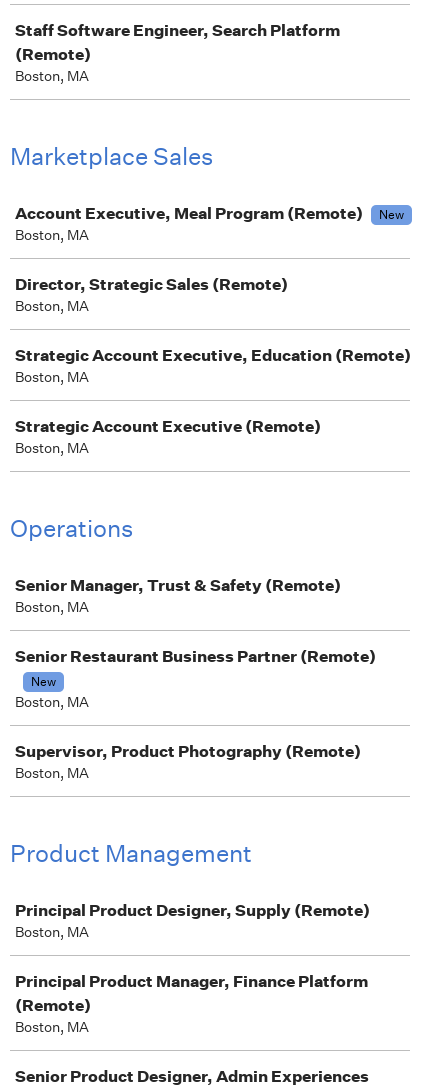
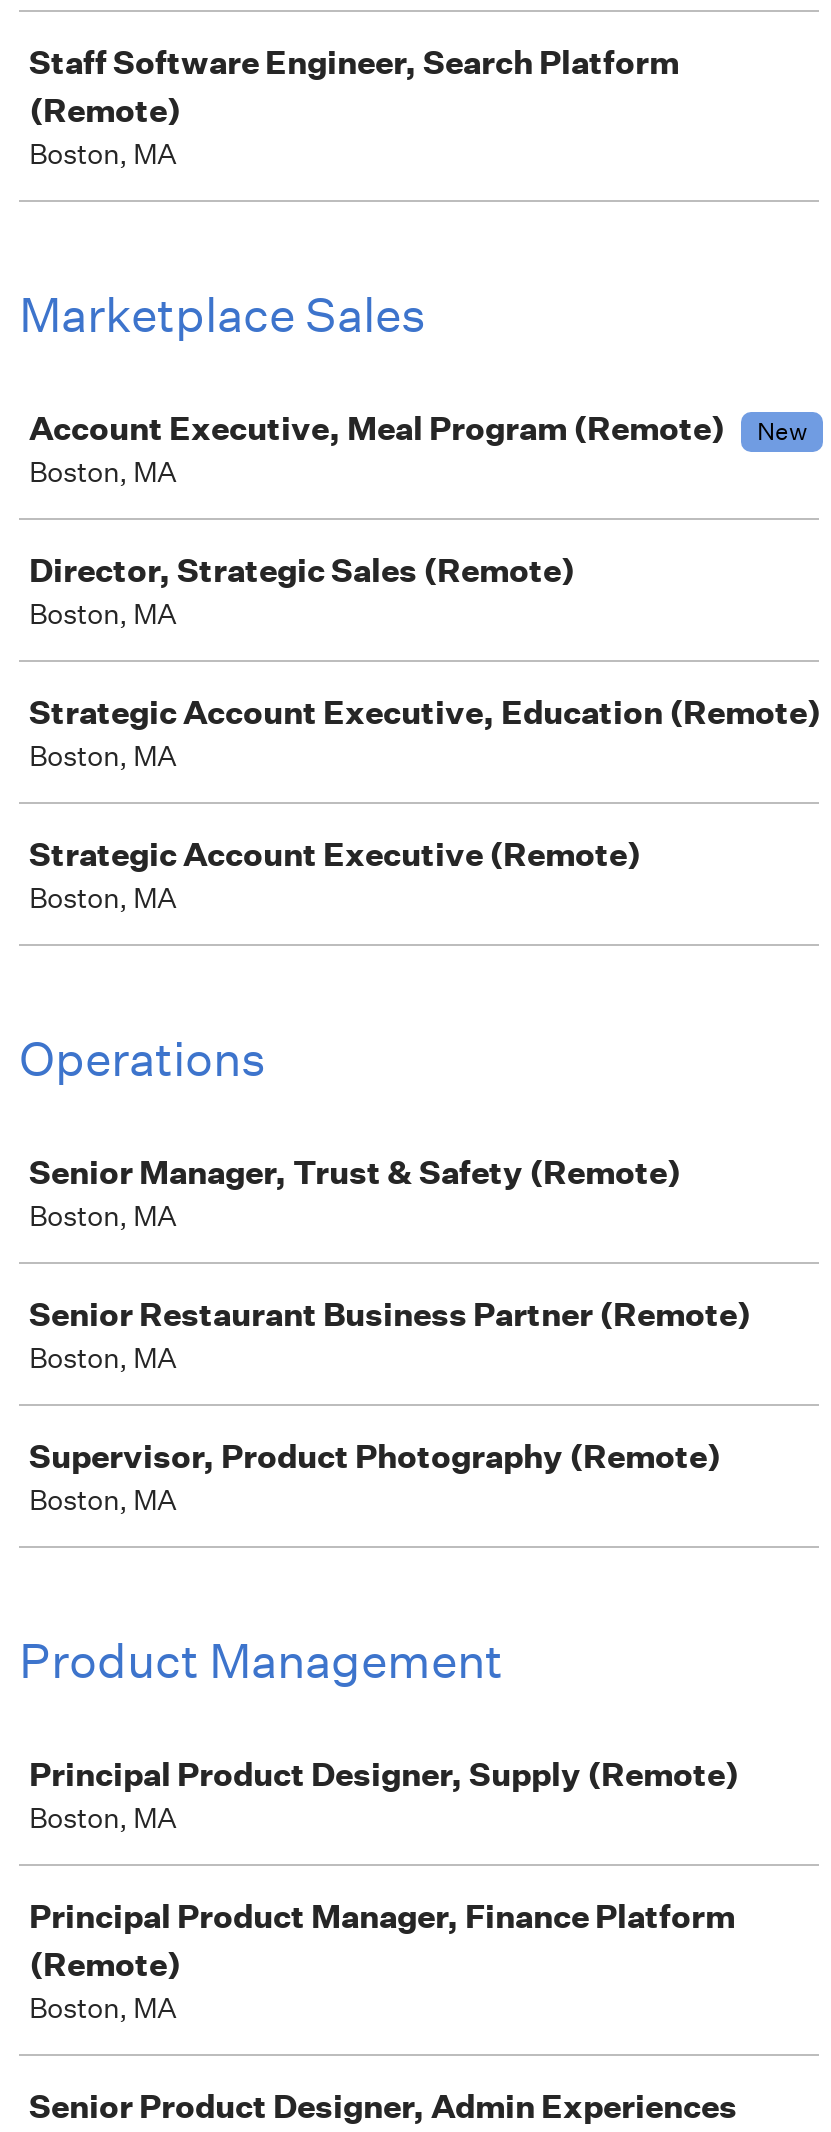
- New
